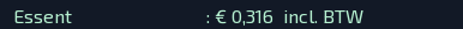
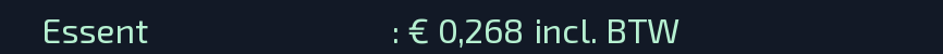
- : € 0,316 incl. BTW
+ : € 0,268 incl. BTW
